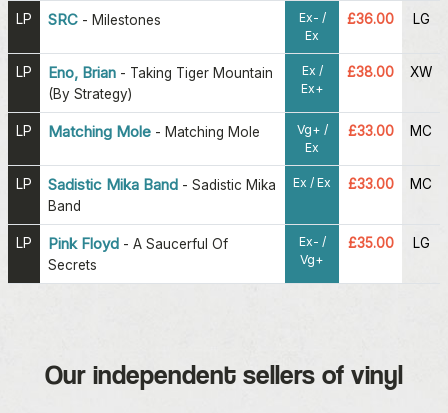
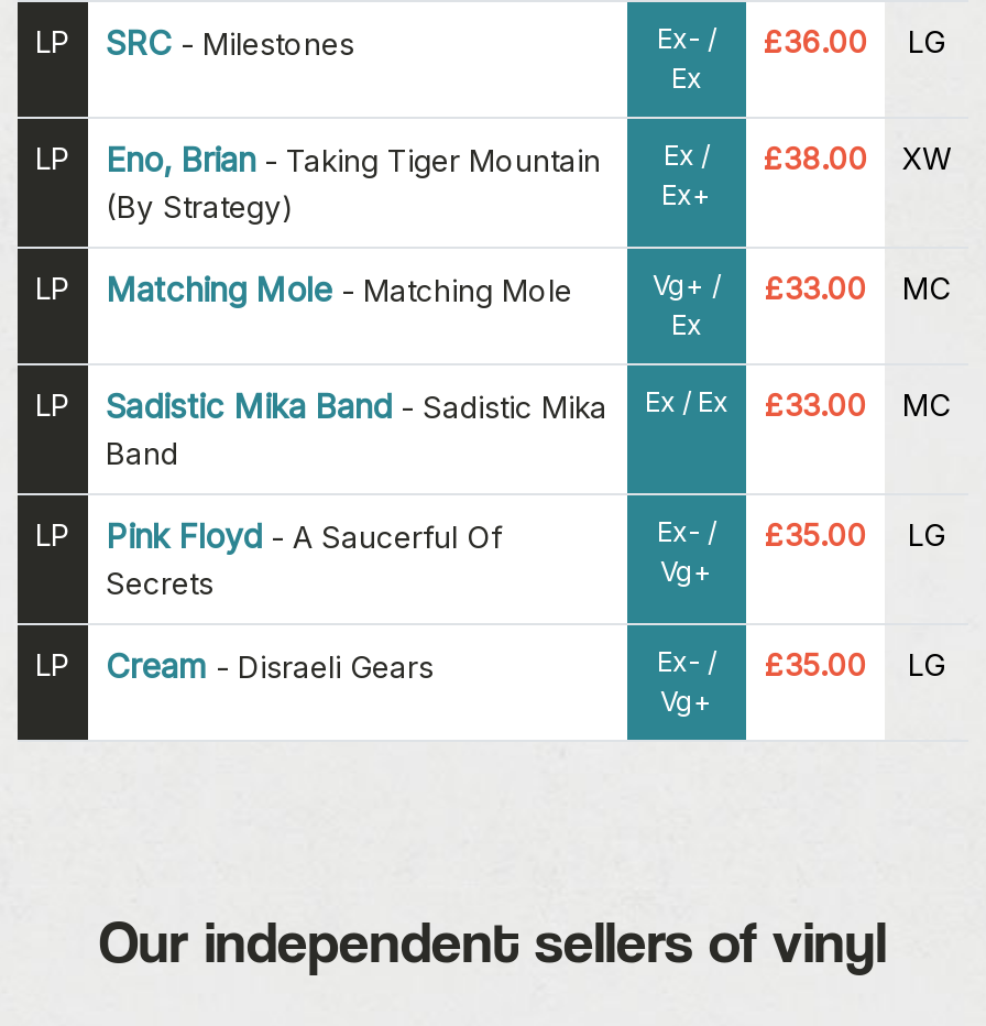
+ LP
+ Cream - Disraeli Gears
+ Ex- /
+ Vg+

+ £35.00
+ LG
